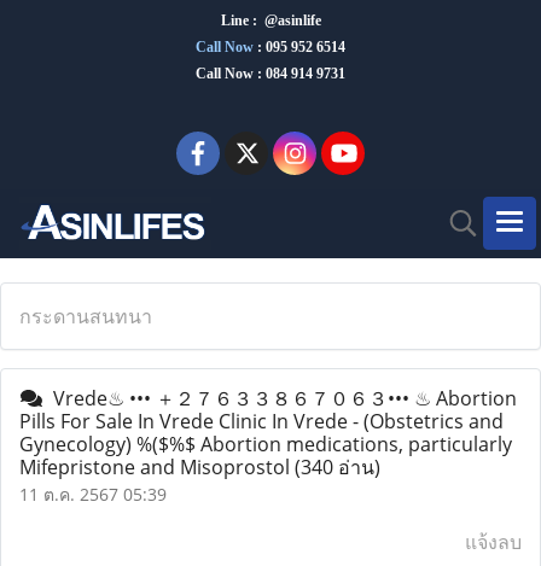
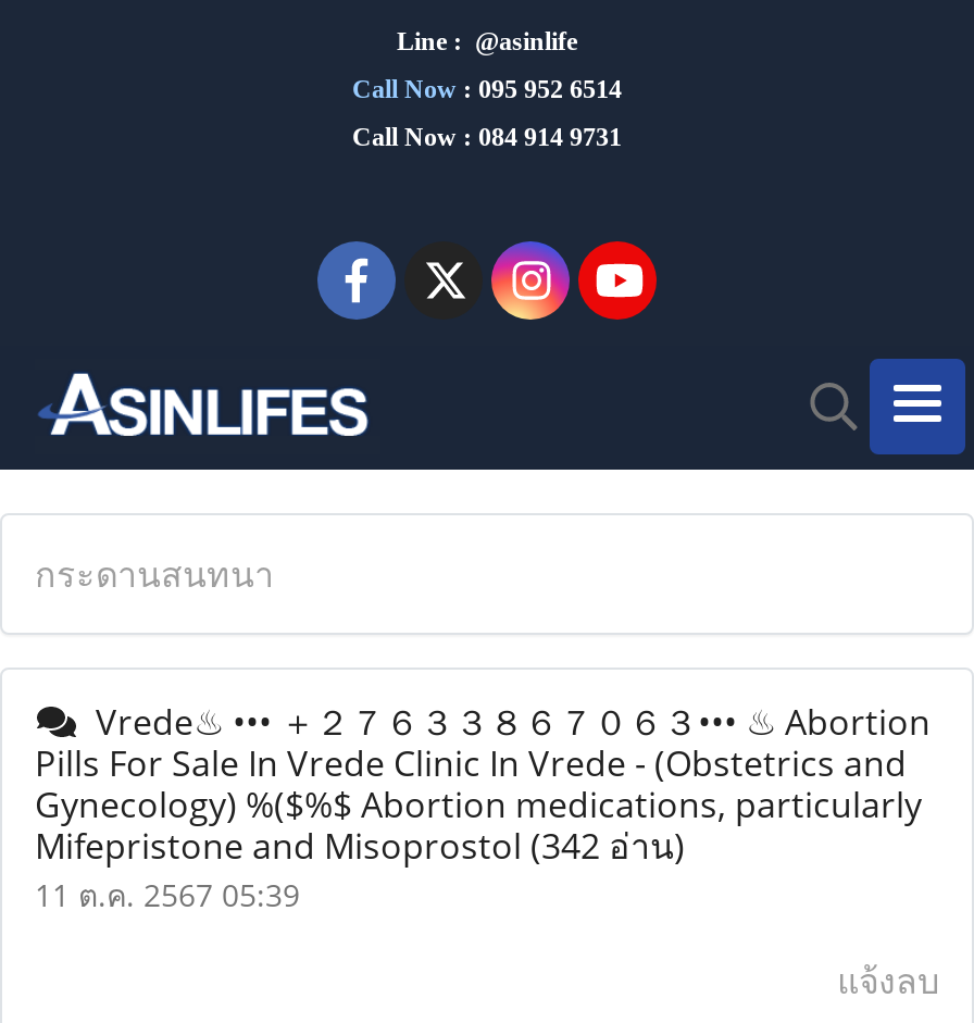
- Mifepristone and Misoprostol (340 อ่าน)
+ Mifepristone and Misoprostol (342 อ่าน)
